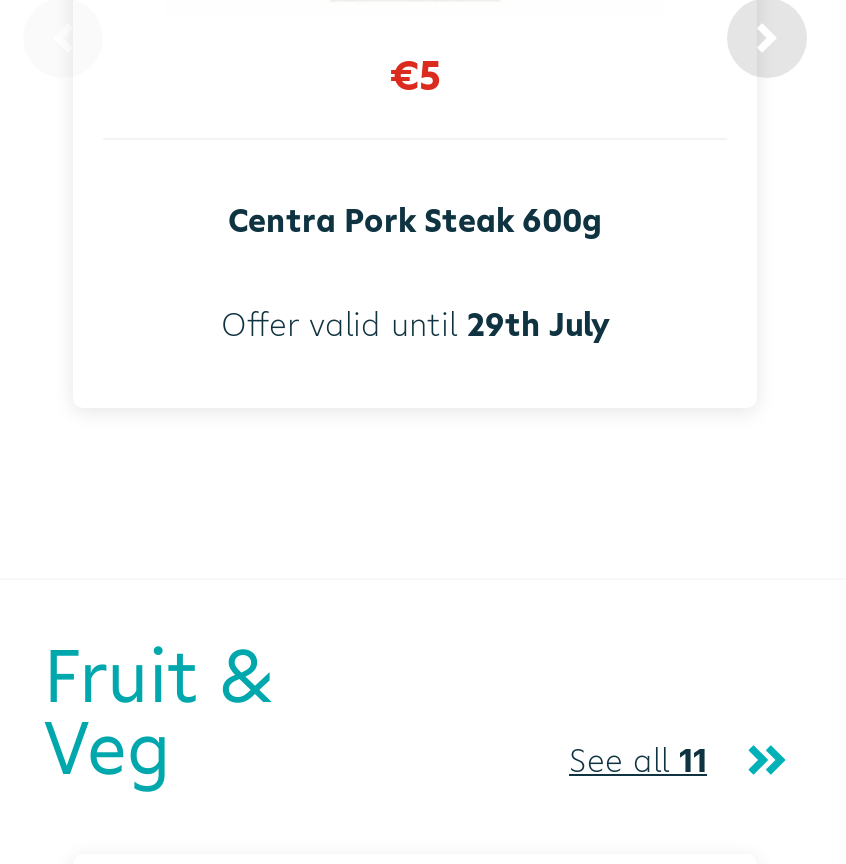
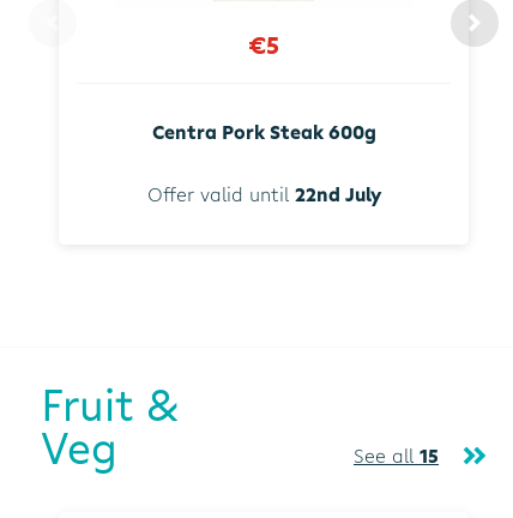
- Offer valid until 29th July
+ Offer valid until 22nd July

- See all 11
+ See all 15
